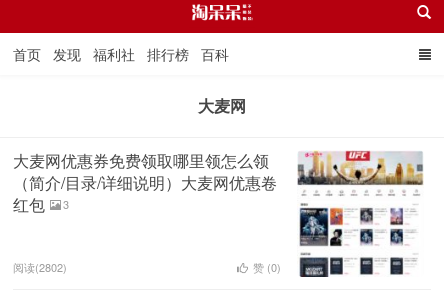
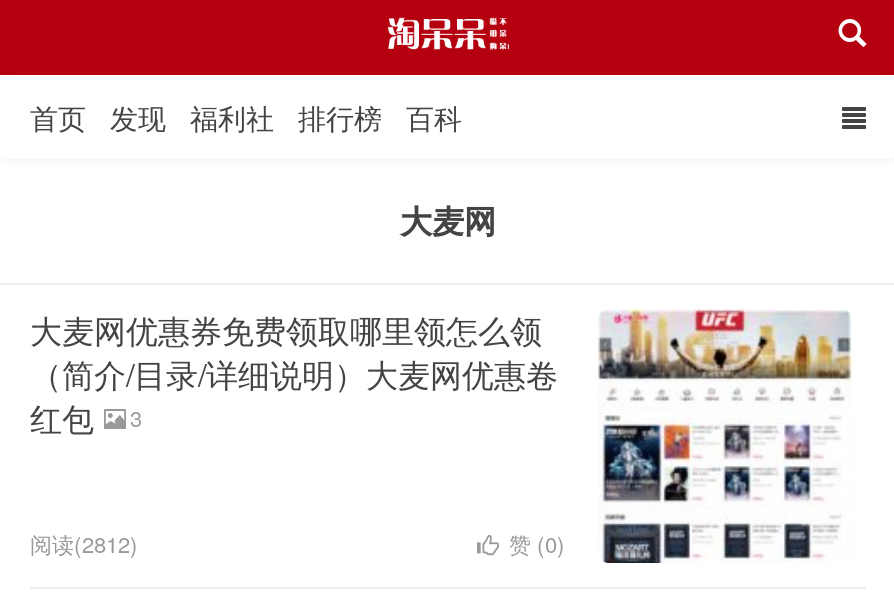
- 阅读(2802)
+ 阅读(2812)
